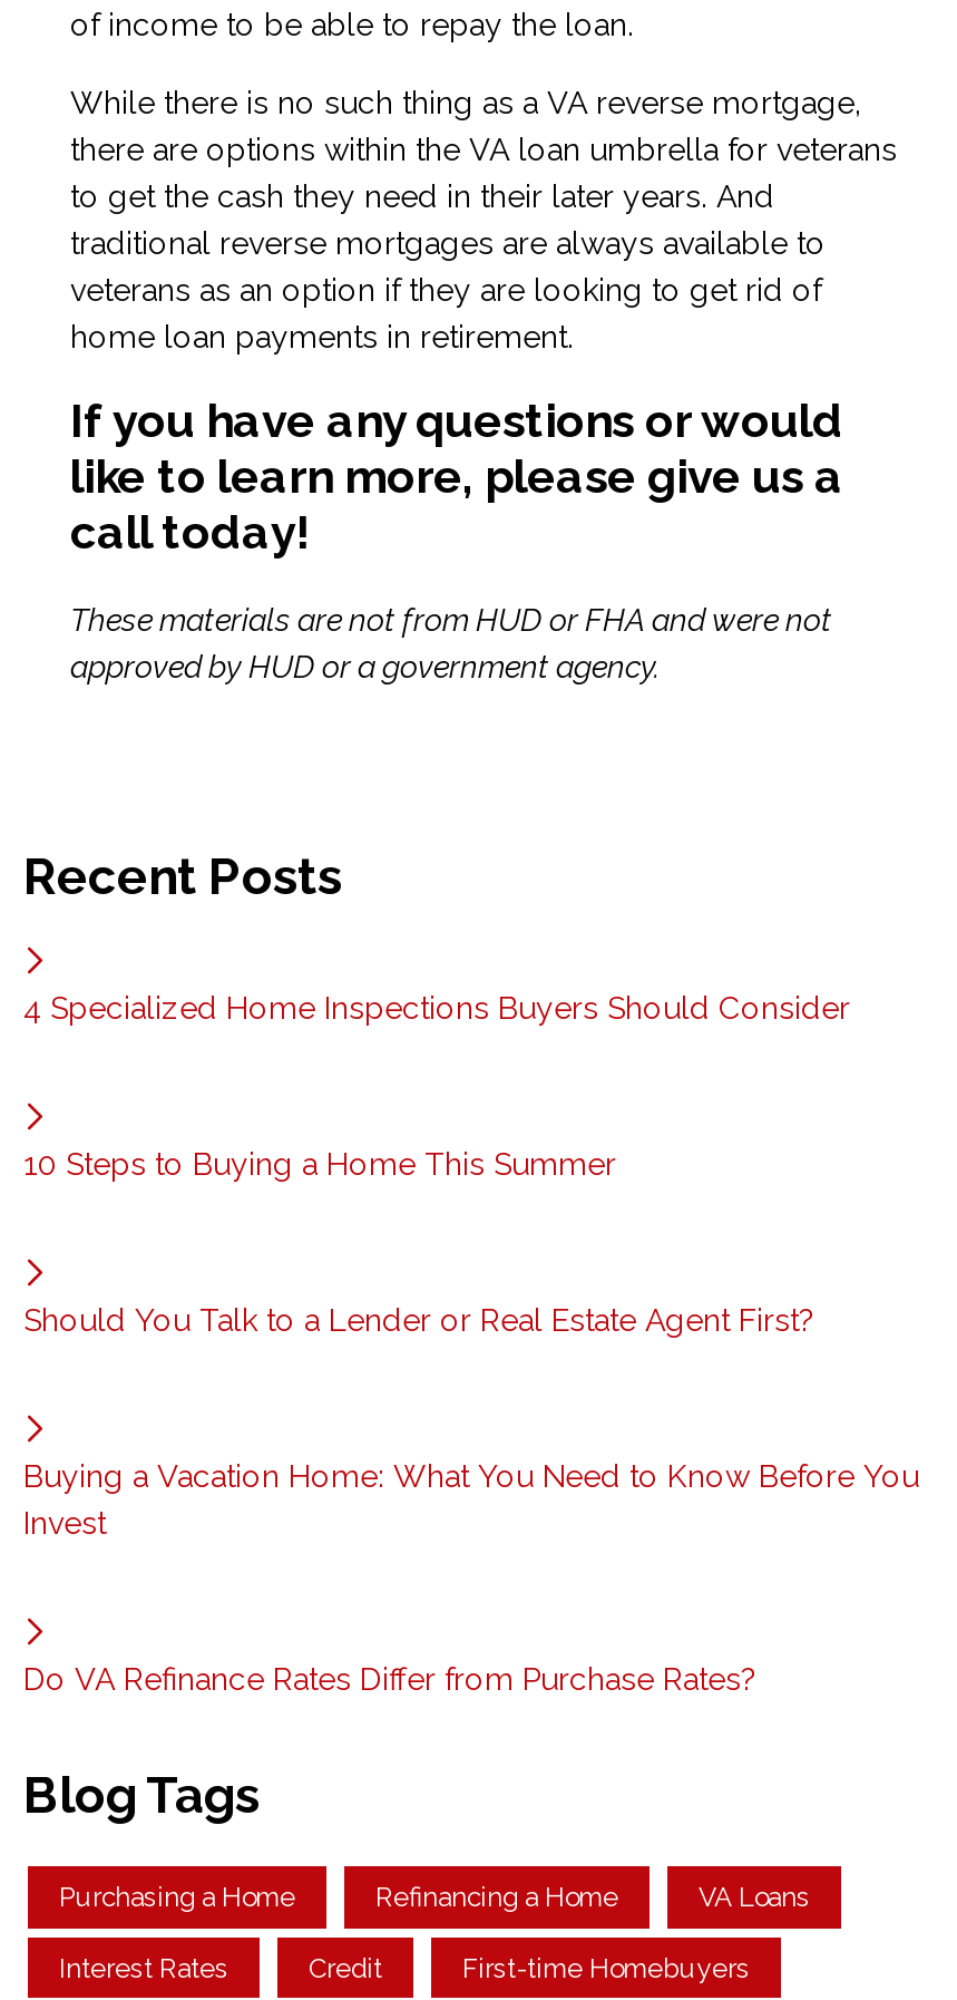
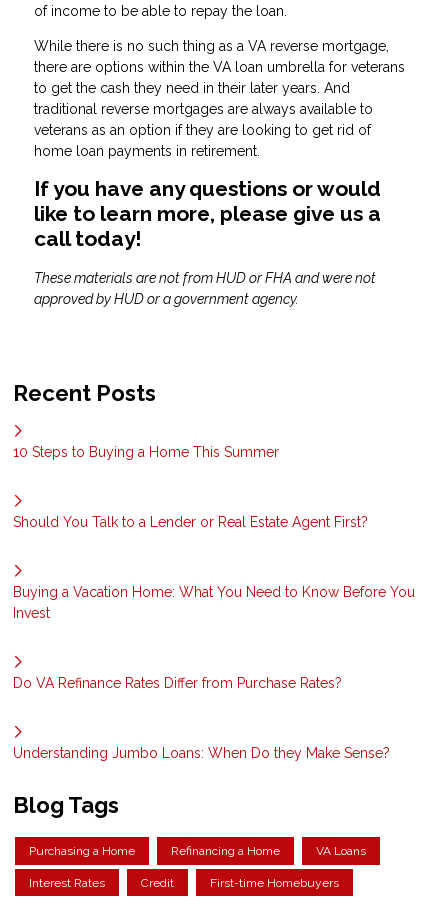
- 4 Specialized Home Inspections Buyers Should Consider

moved up: 10 Steps to Buying a Home This Summer | Should You Talk to a Lender or Real Estate Agent First? | Buying a Vacation Home: What You Need to Know Before You | Invest | Do VA Refinance Rates Differ from Purchase Rates?

+ Understanding Jumbo Loans: When Do they Make Sense?
